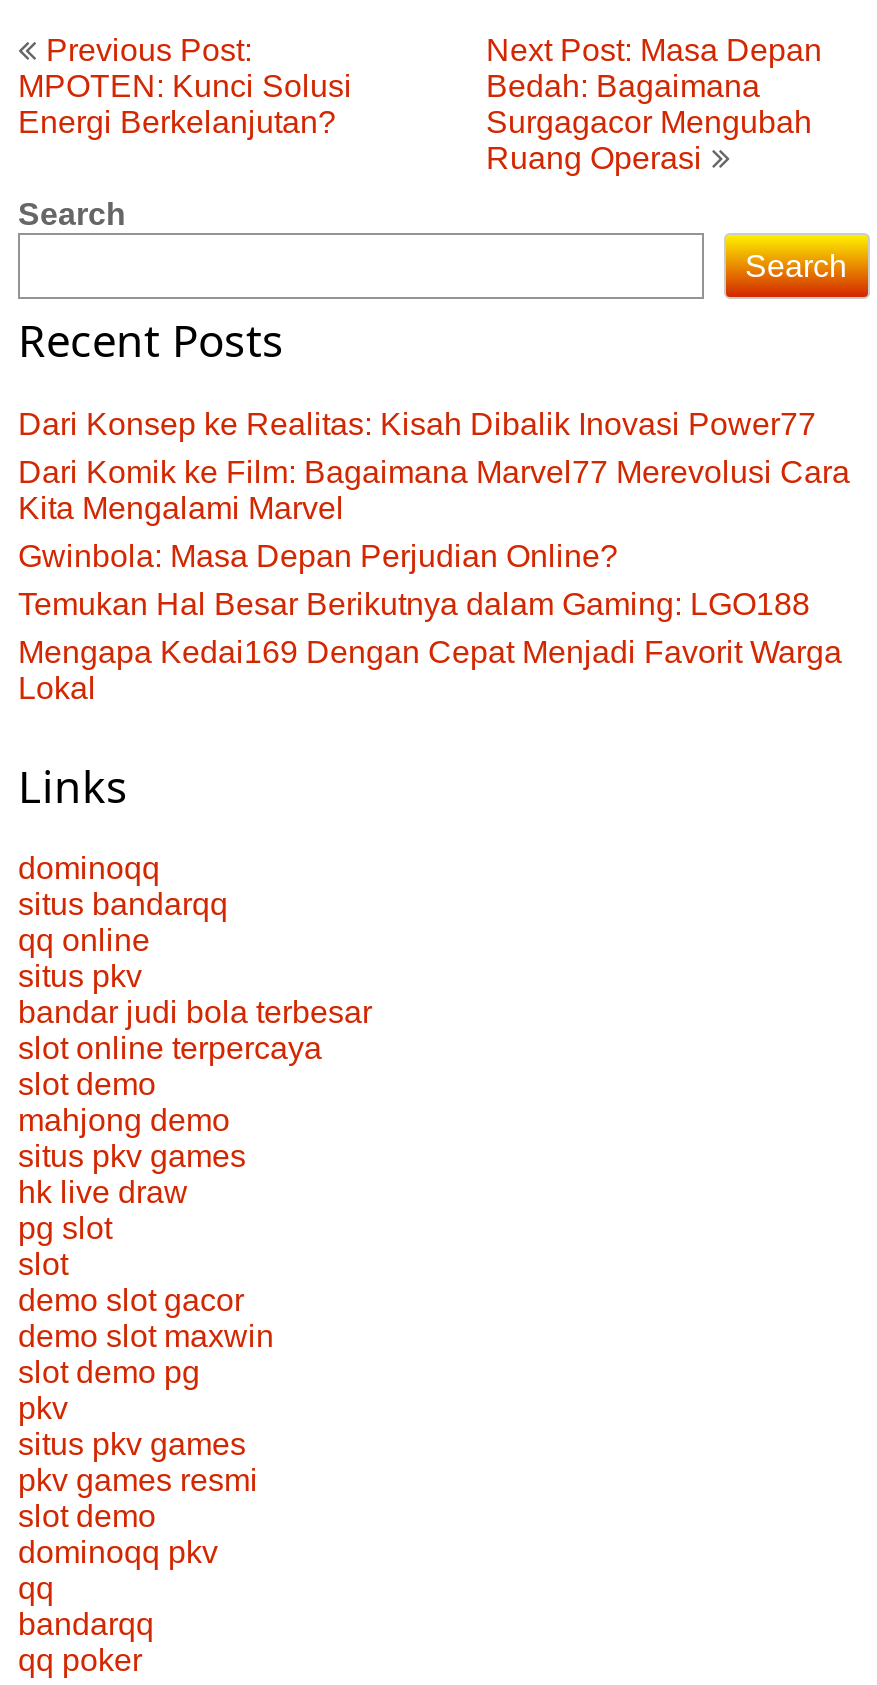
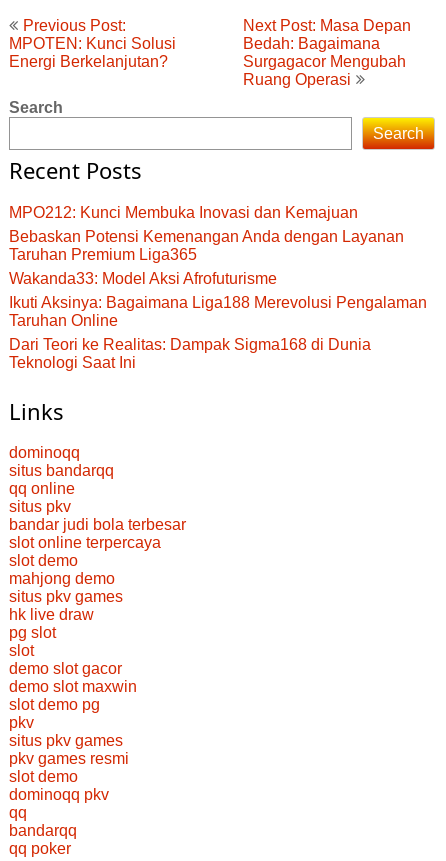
- Dari Konsep ke Realitas: Kisah Dibalik Inovasi Power77
- Dari Komik ke Film: Bagaimana Marvel77 Merevolusi Cara
- Kita Mengalami Marvel
- Gwinbola: Masa Depan Perjudian Online?
- Temukan Hal Besar Berikutnya dalam Gaming: LGO188
- Mengapa Kedai169 Dengan Cepat Menjadi Favorit Warga
- Lokal
+ MPO212: Kunci Membuka Inovasi dan Kemajuan
+ Bebaskan Potensi Kemenangan Anda dengan Layanan
+ Taruhan Premium Liga365
+ Wakanda33: Model Aksi Afrofuturisme
+ Ikuti Aksinya: Bagaimana Liga188 Merevolusi Pengalaman
+ Taruhan Online
+ Dari Teori ke Realitas: Dampak Sigma168 di Dunia
+ Teknologi Saat Ini
